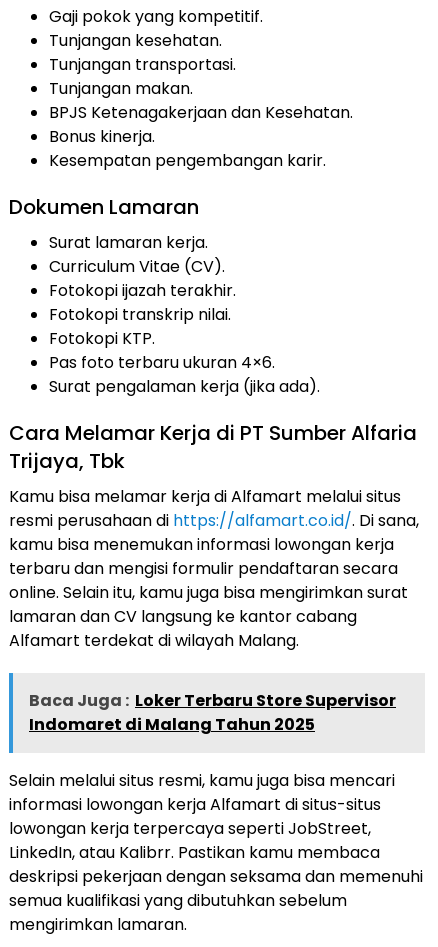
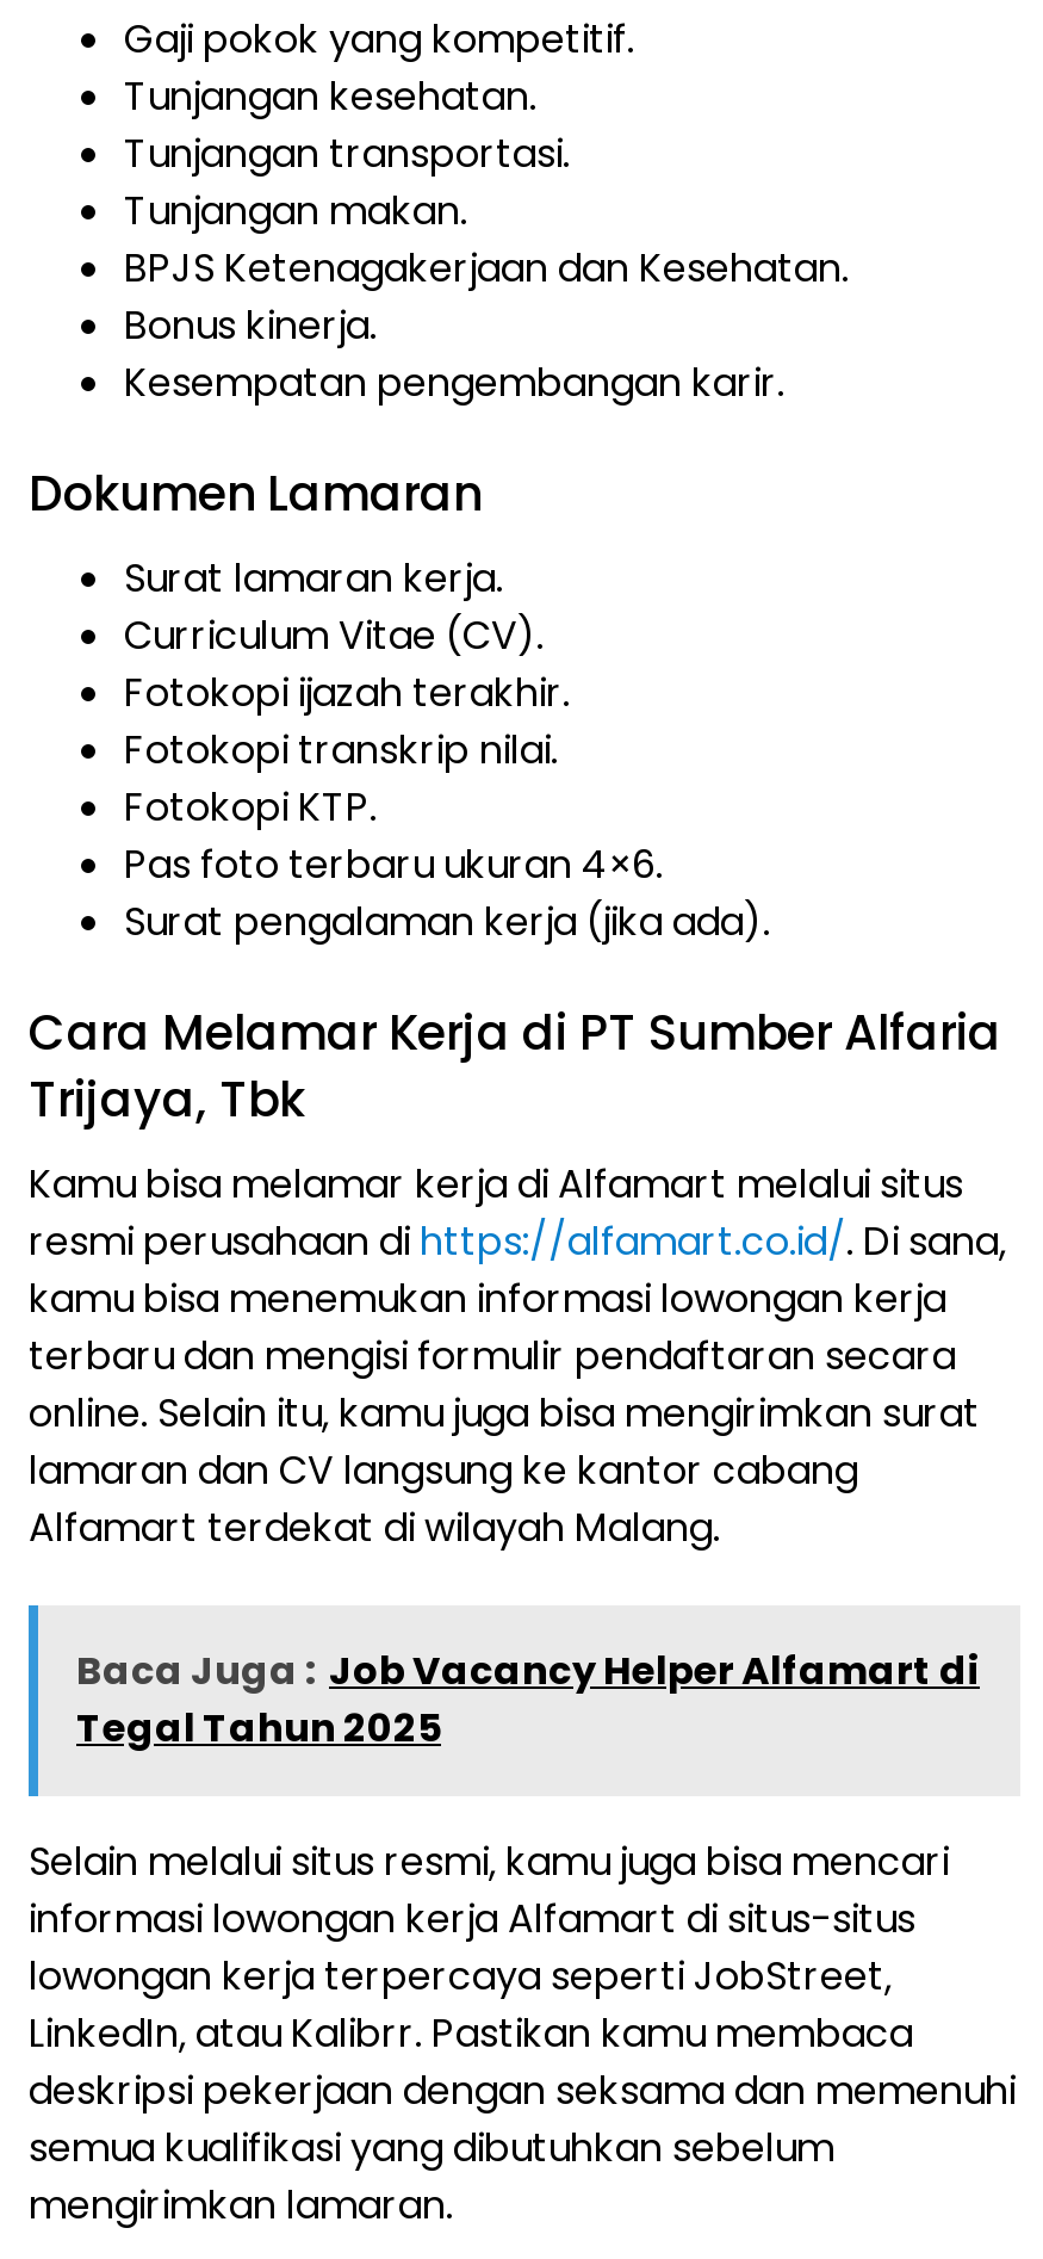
- Baca Juga : Loker Terbaru Store Supervisor
- Indomaret di Malang Tahun 2025
+ Baca Juga : Job Vacancy Helper Alfamart di
+ Tegal Tahun 2025
